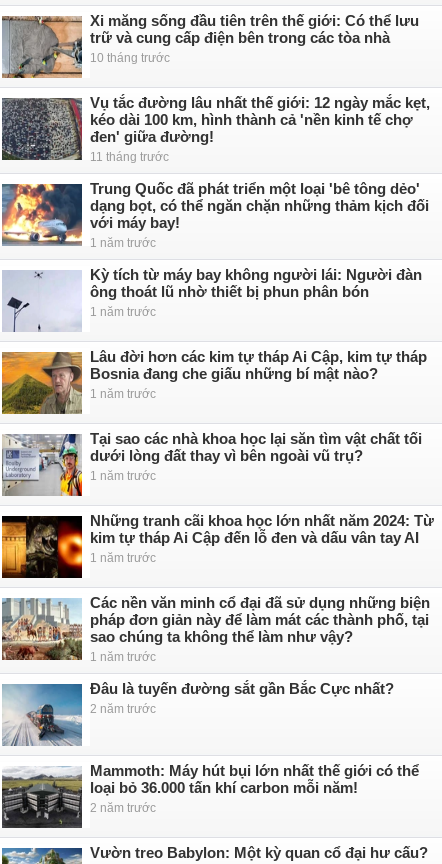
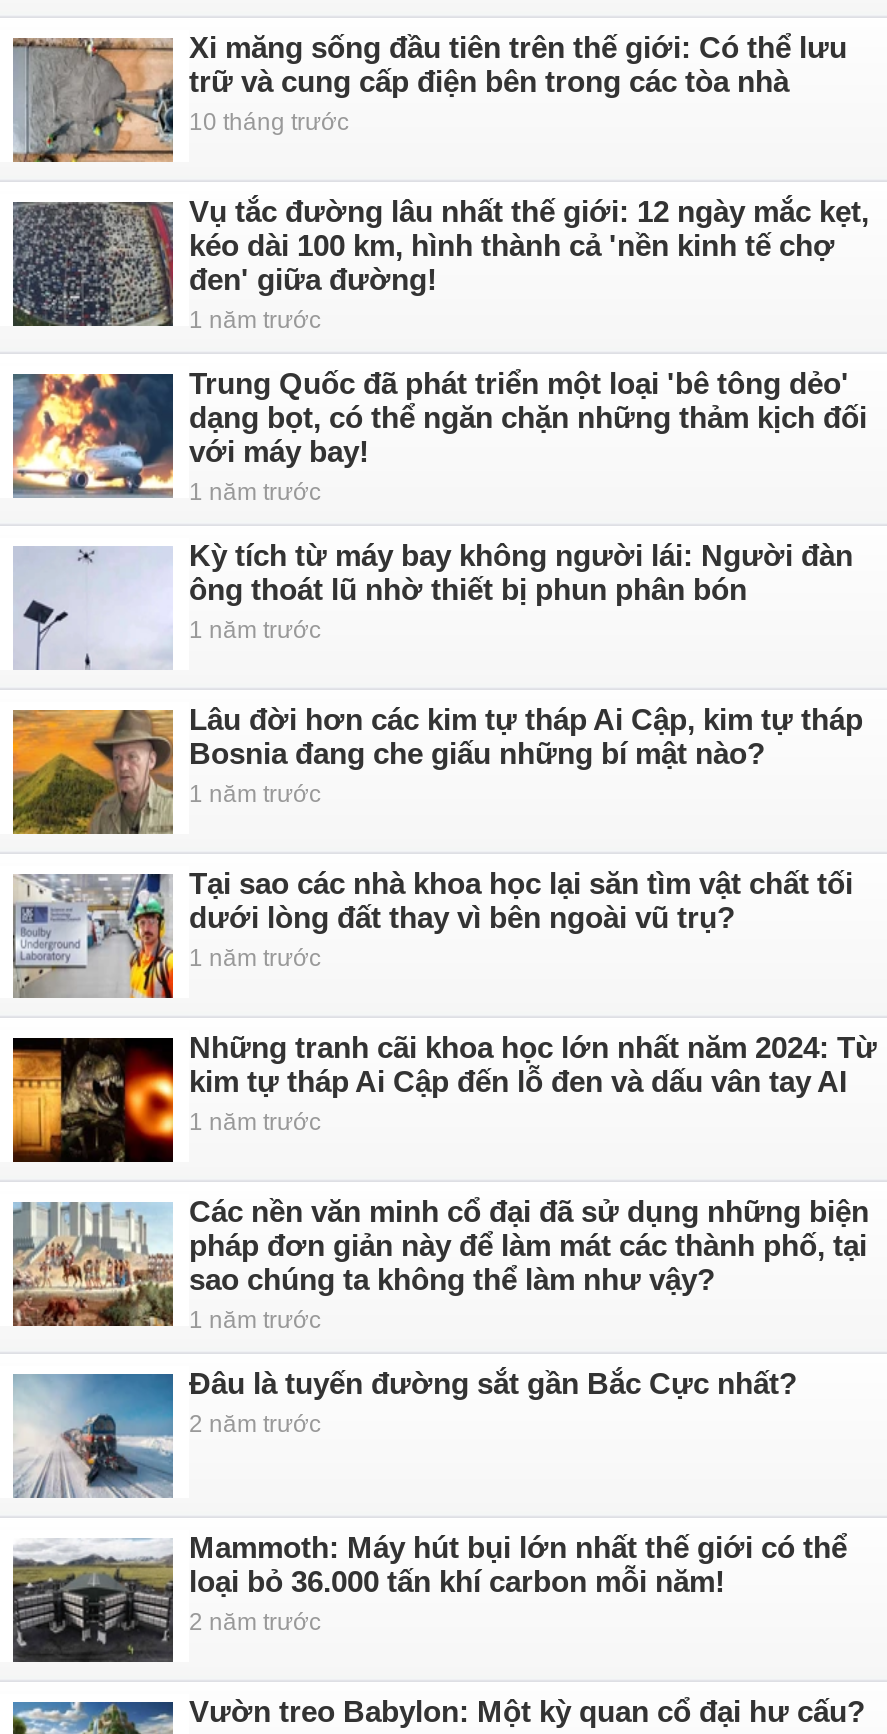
- 11 tháng trước
+ 1 năm trước
